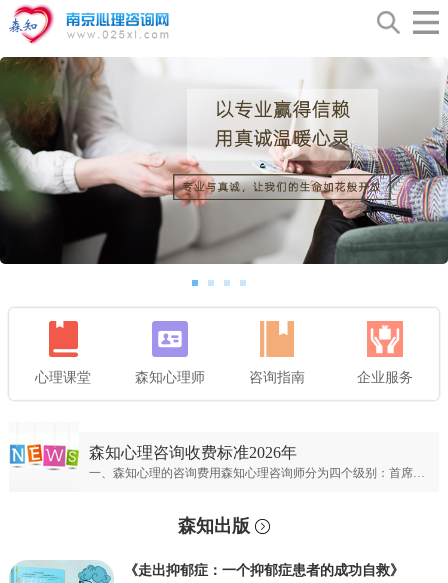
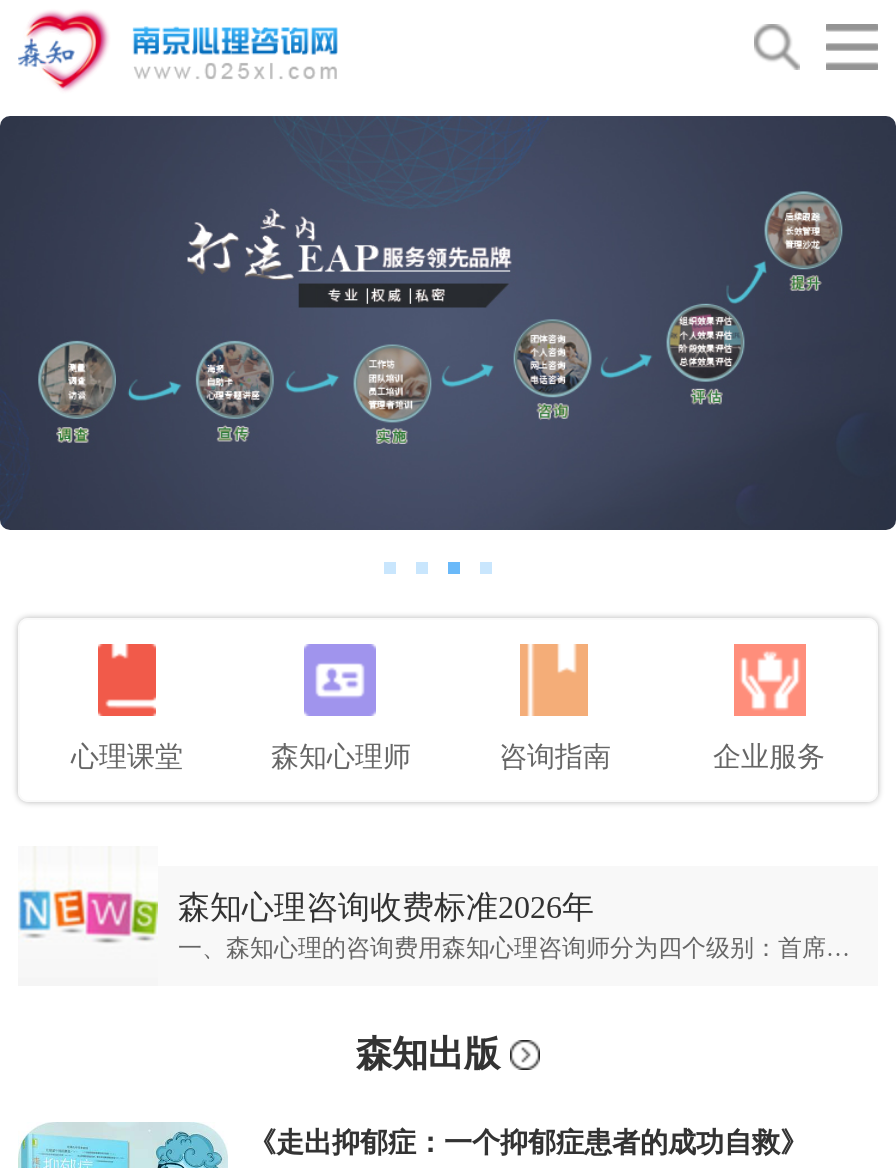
- [image]
+ [image]
